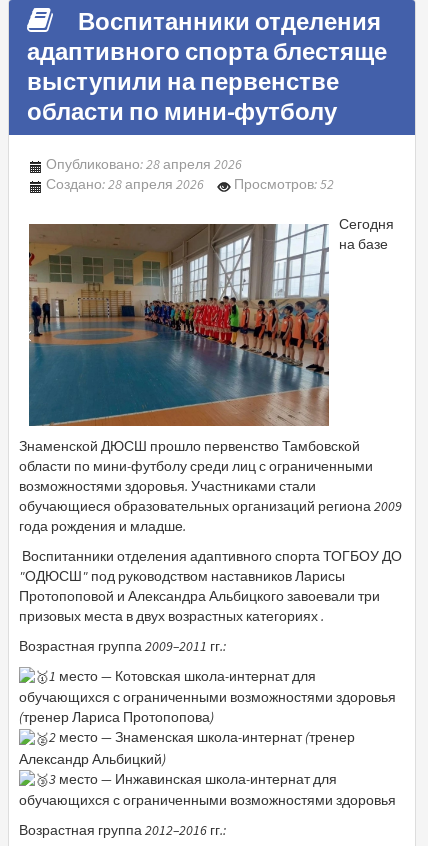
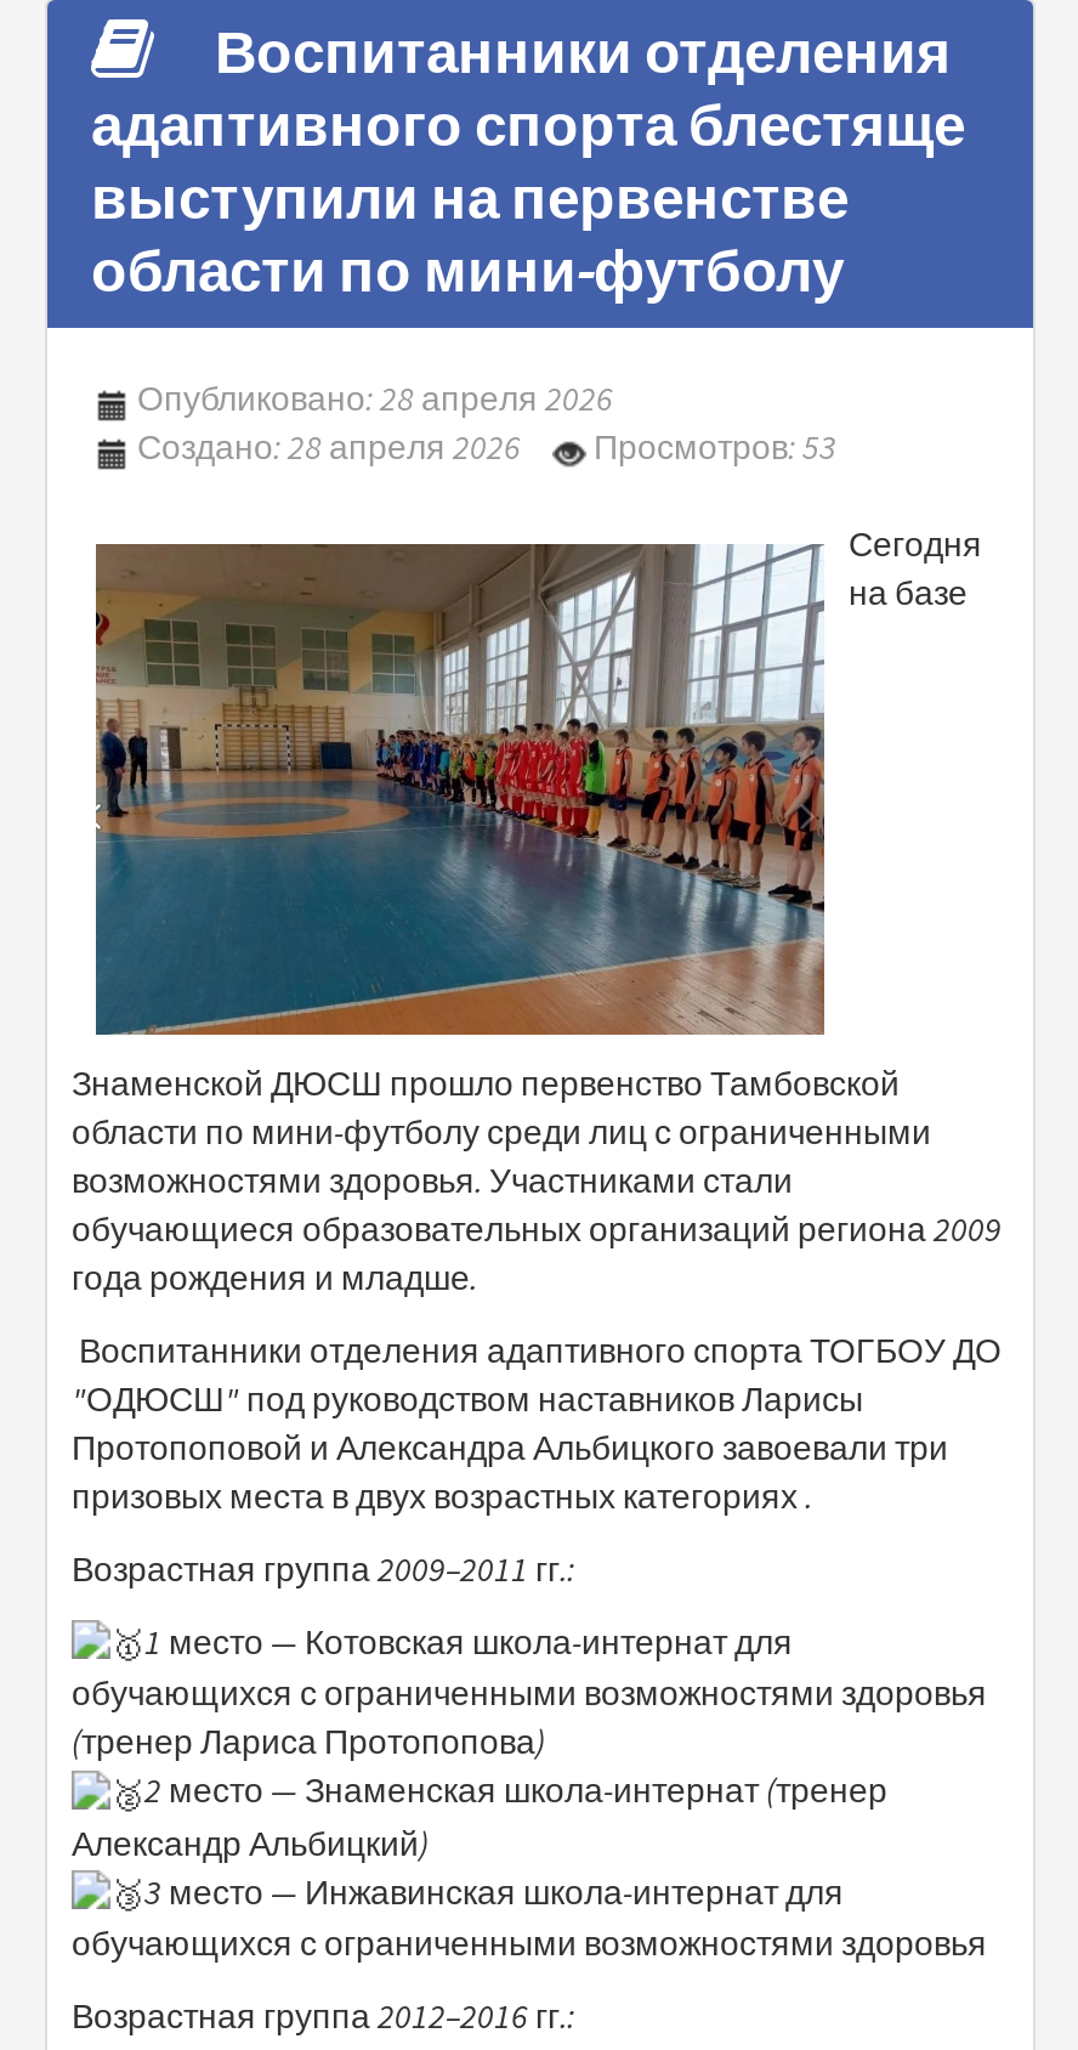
- Создано: 28 апреля 2026 Просмотров: 52
+ Создано: 28 апреля 2026 Просмотров: 53
